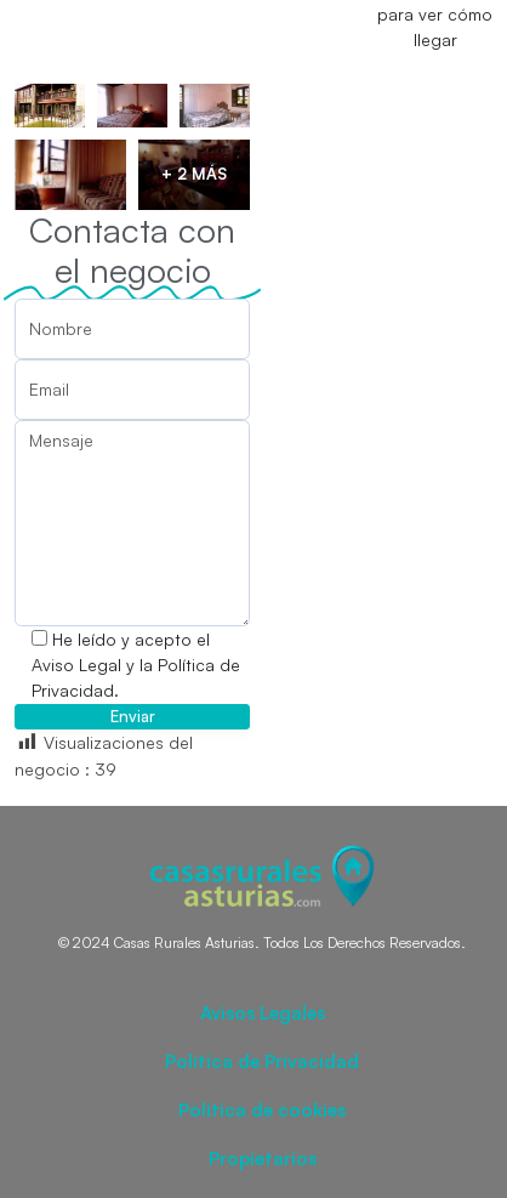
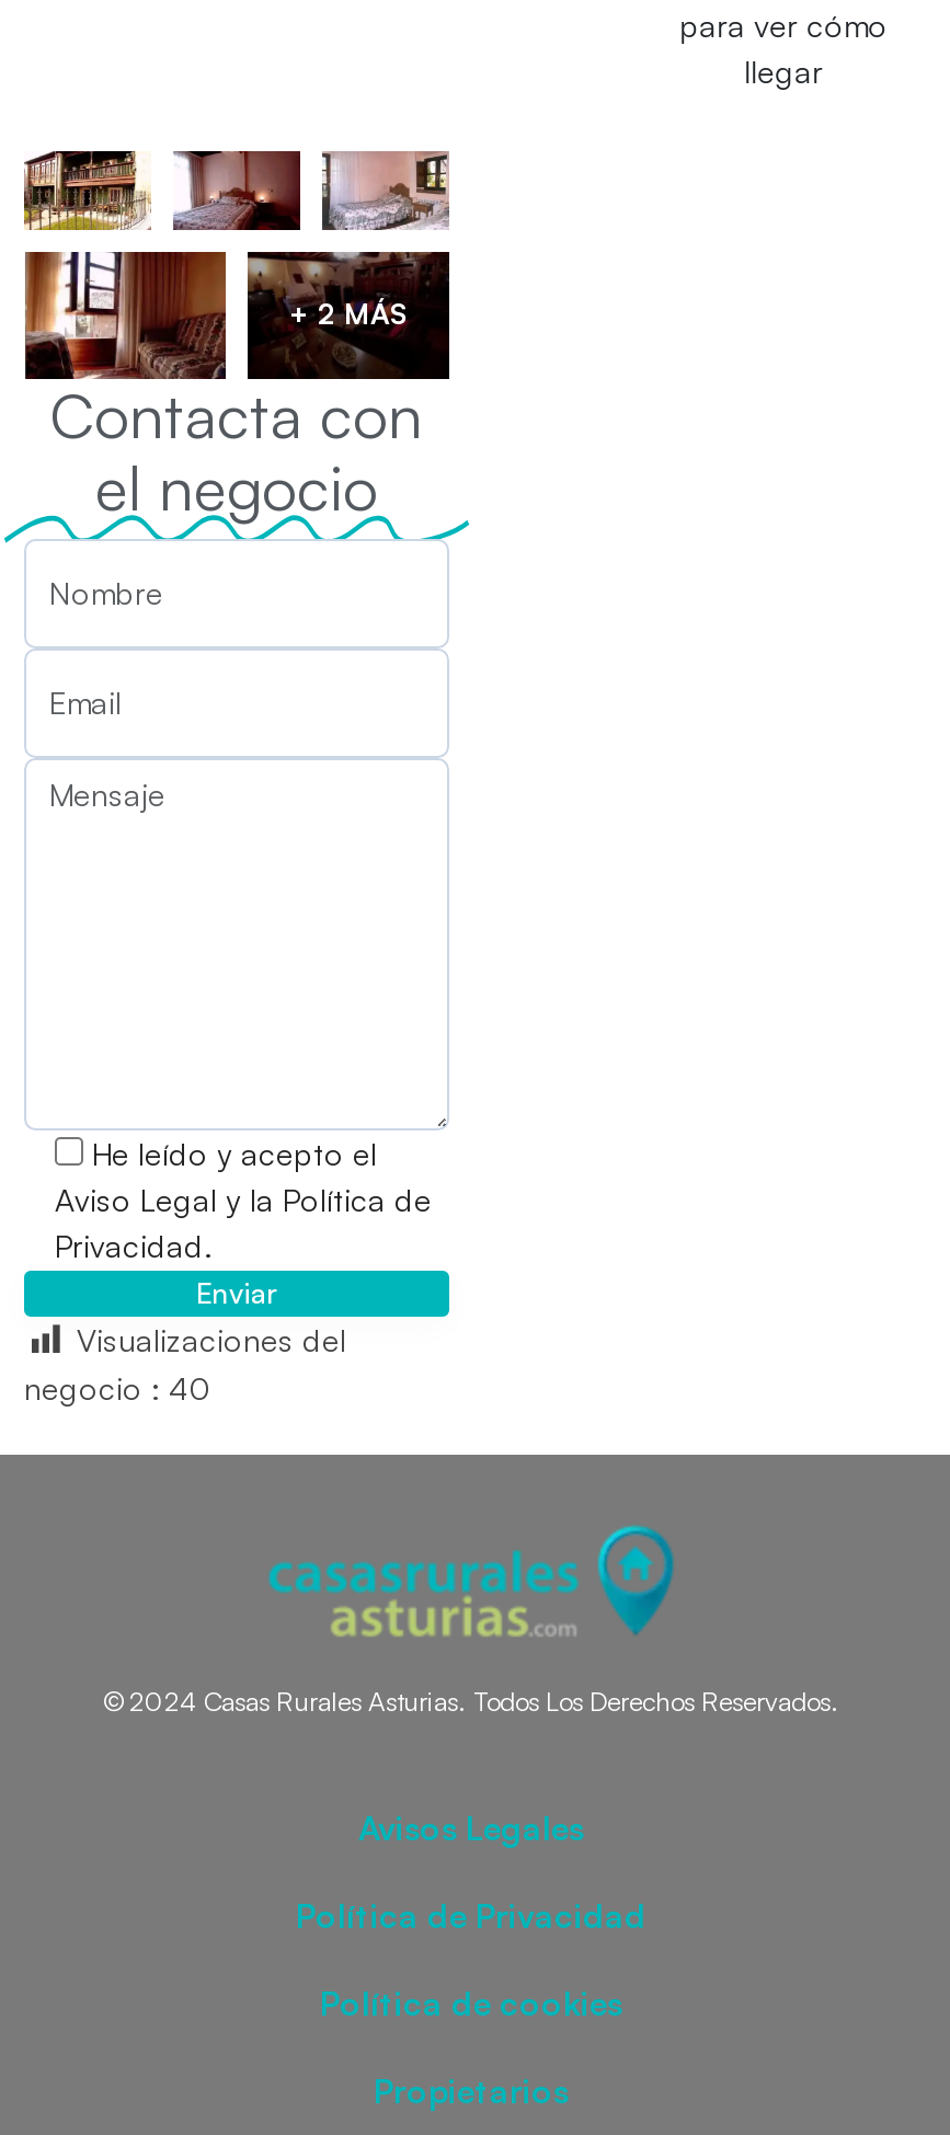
- negocio : 39
+ negocio : 40
